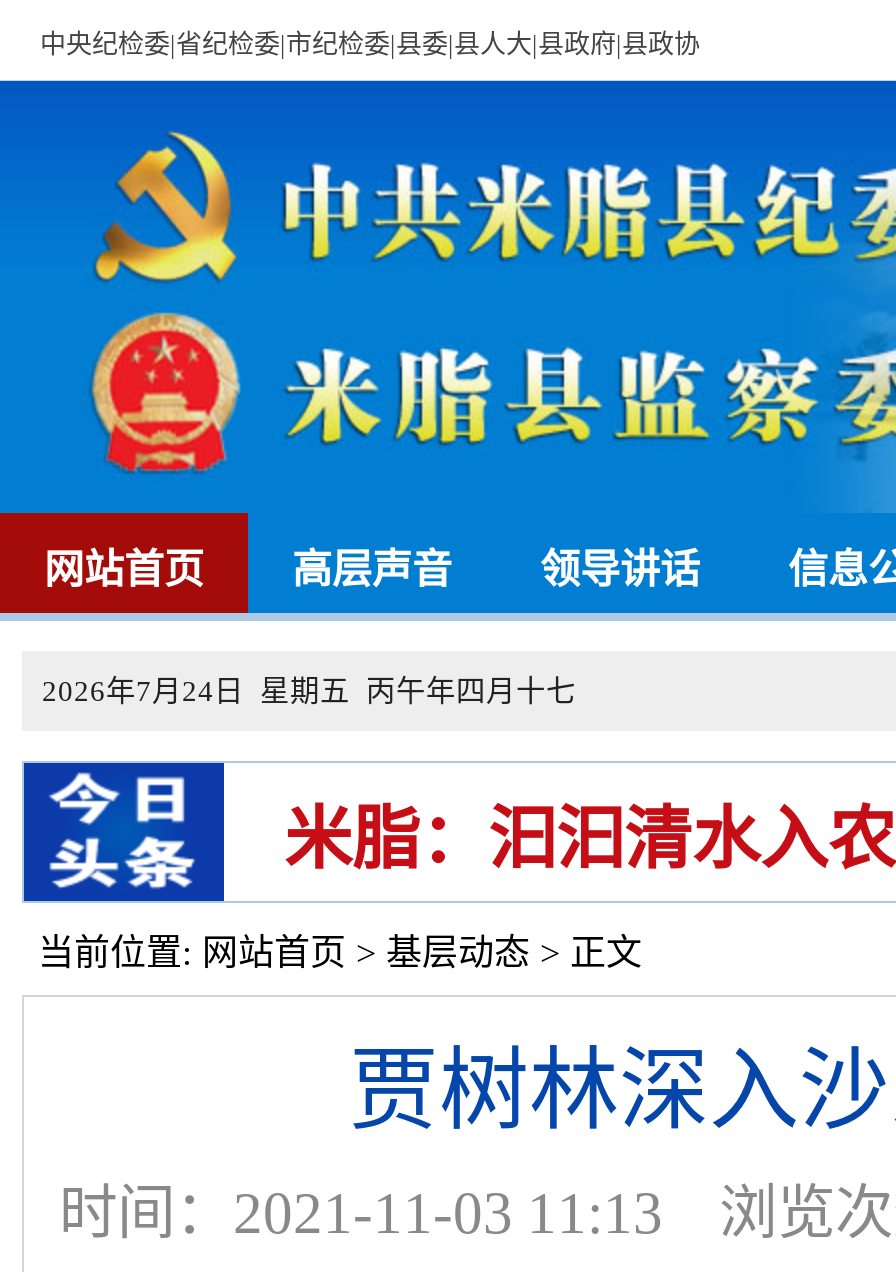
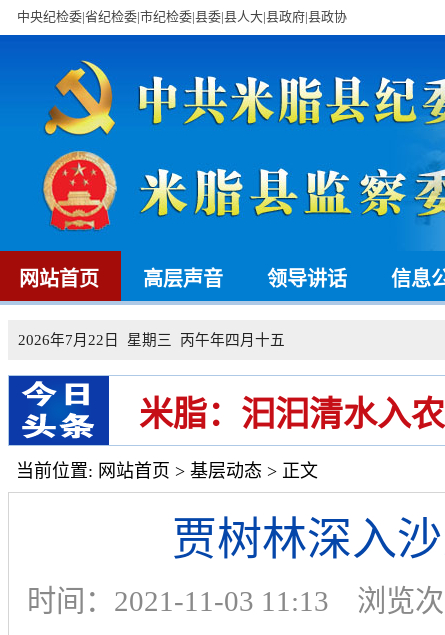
- 2026年7月24日 星期五 丙午年四月十七
+ 2026年7月22日 星期三 丙午年四月十五
